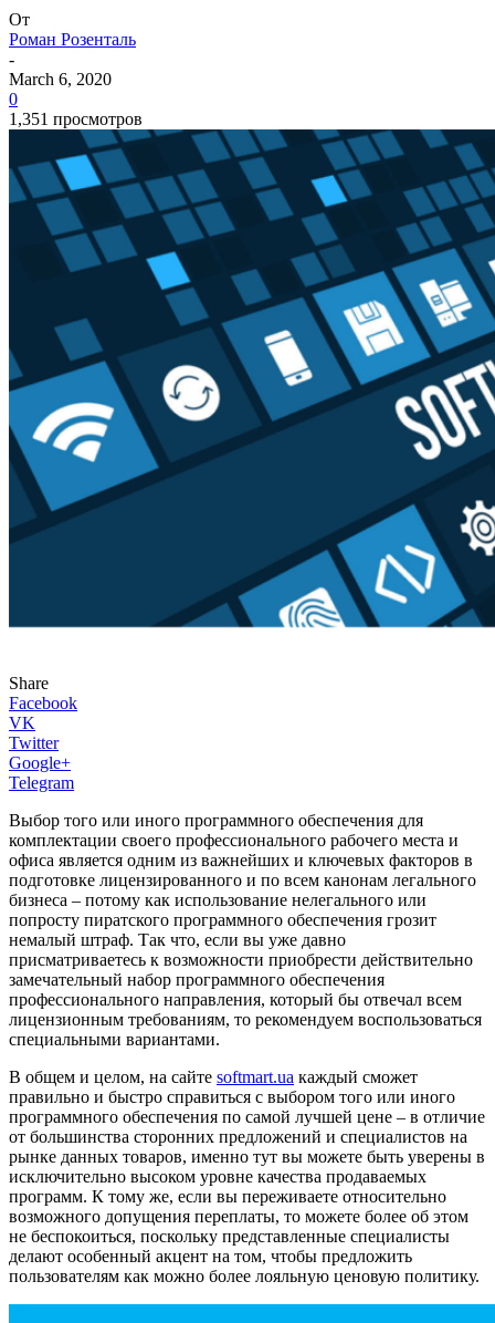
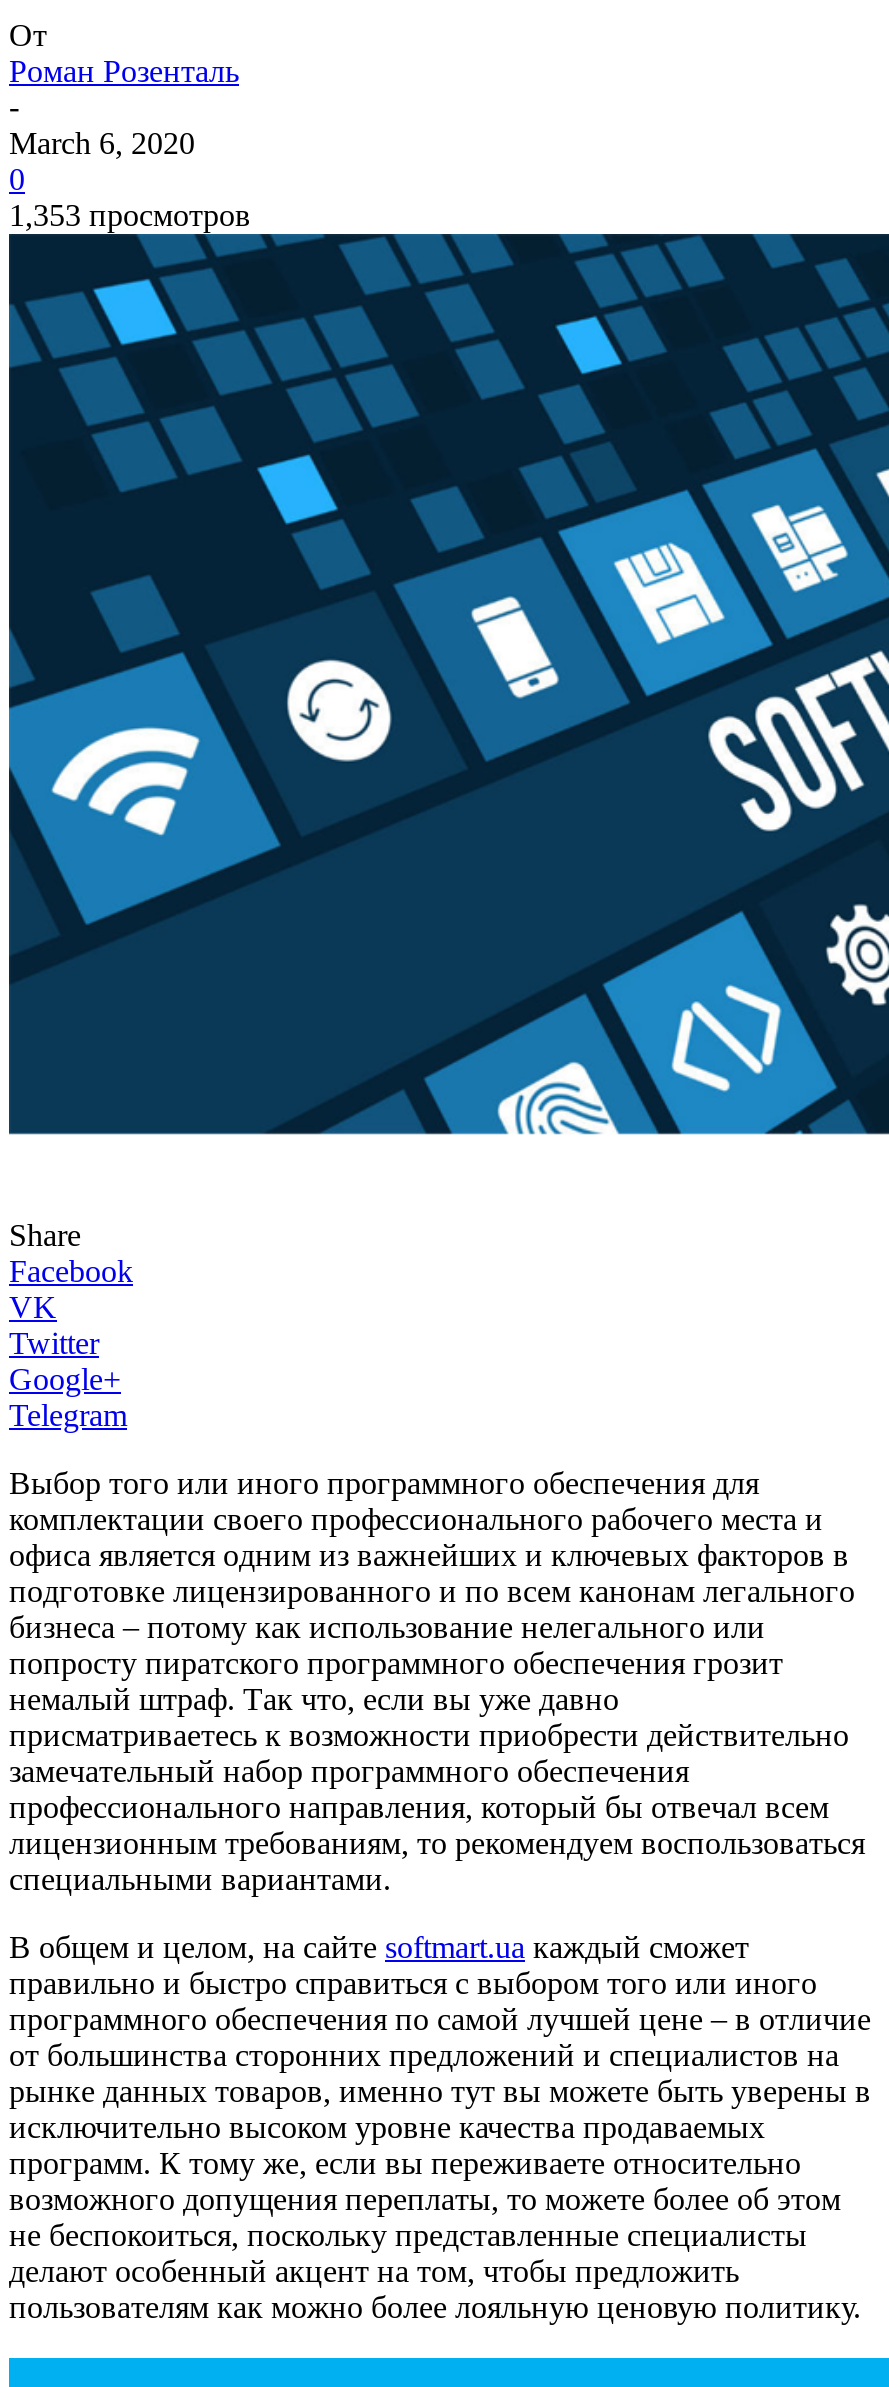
- 1,351 просмотров
+ 1,353 просмотров
